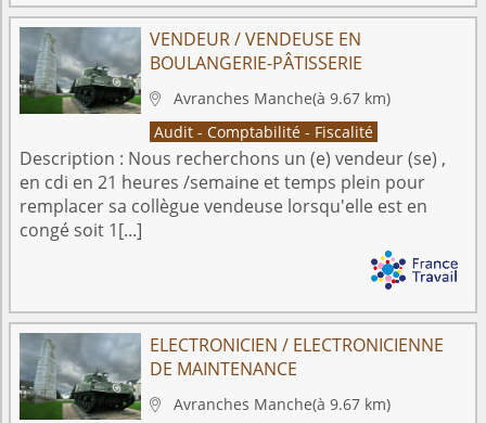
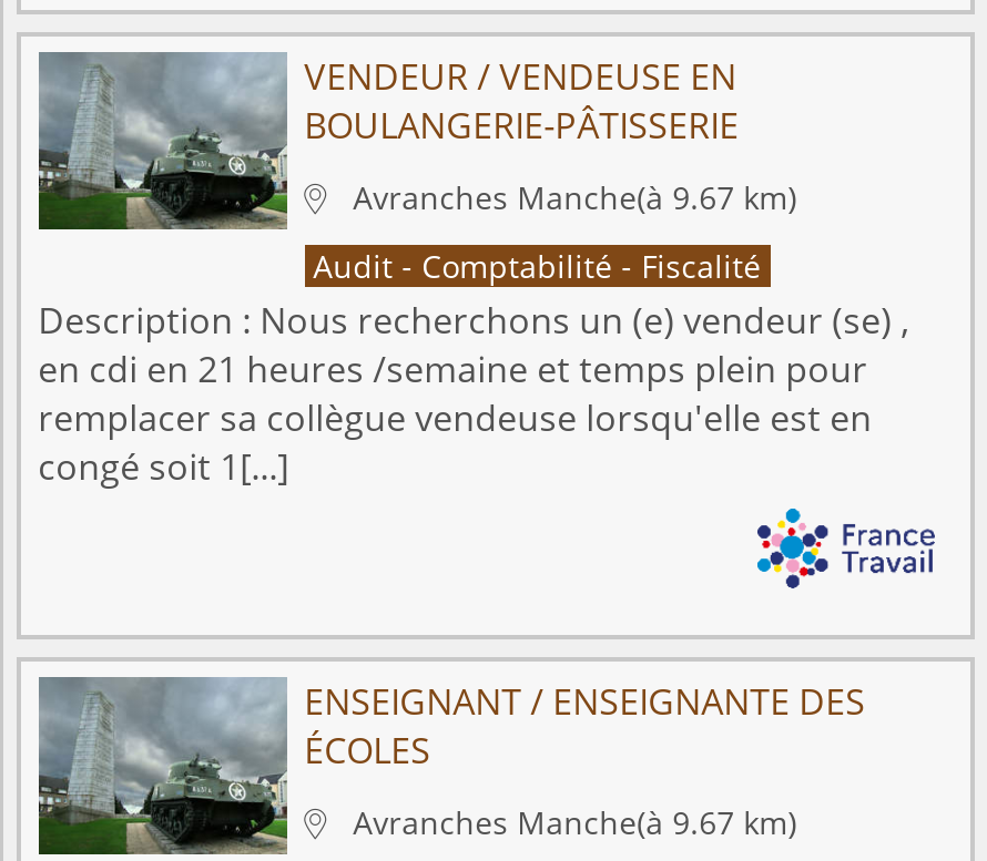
- ELECTRONICIEN / ELECTRONICIENNE
- DE MAINTENANCE
+ ENSEIGNANT / ENSEIGNANTE DES
+ ÉCOLES
